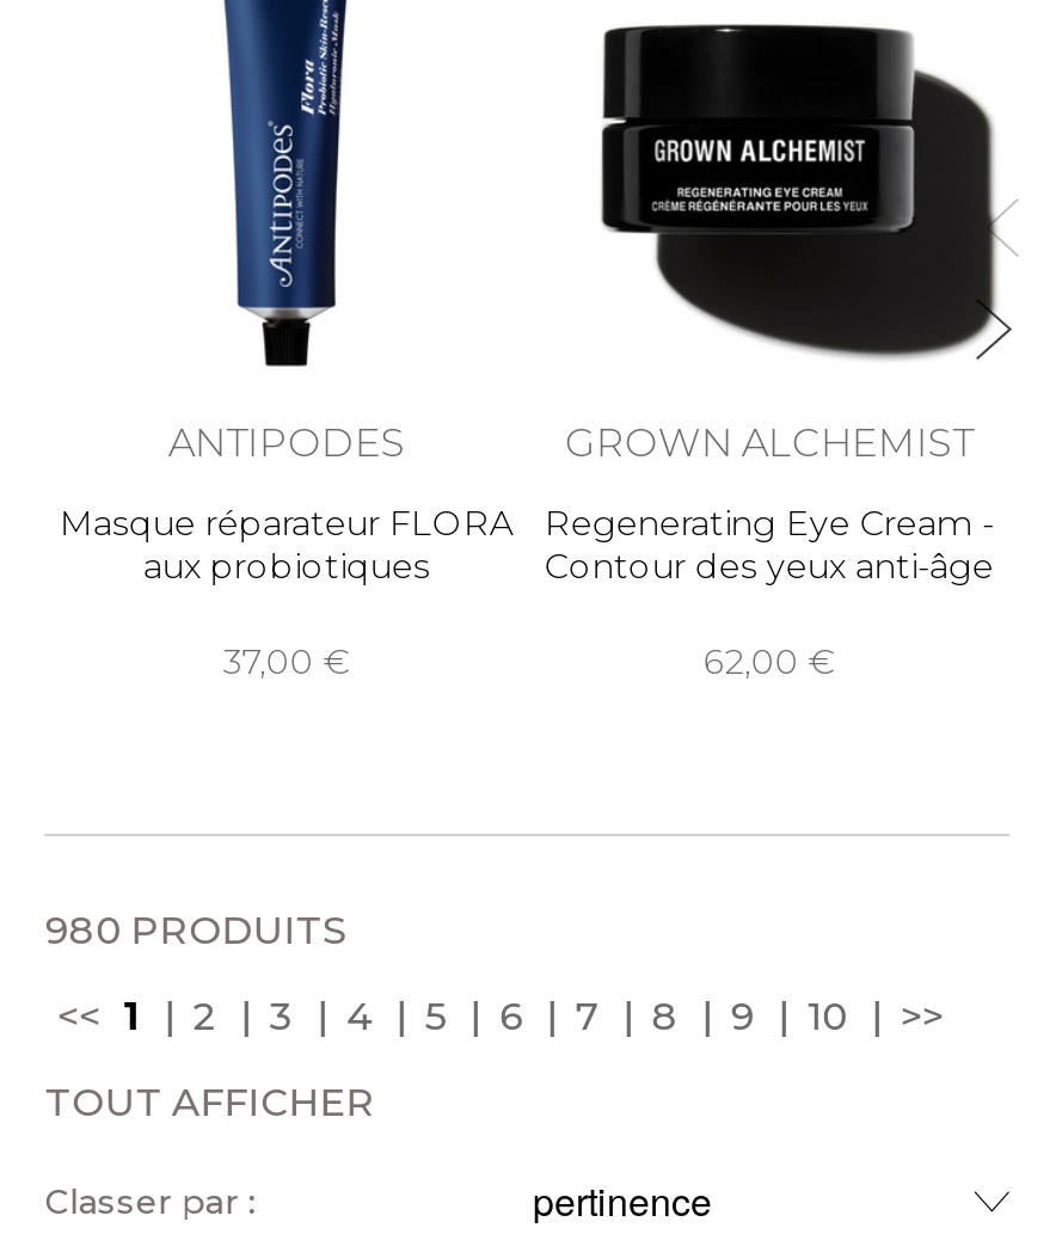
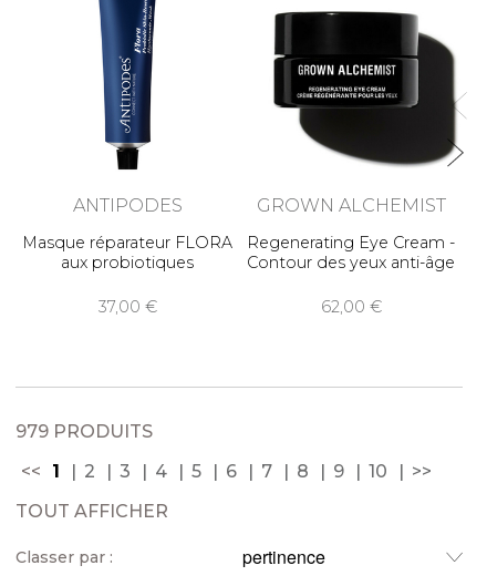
- 980 PRODUITS
+ 979 PRODUITS
